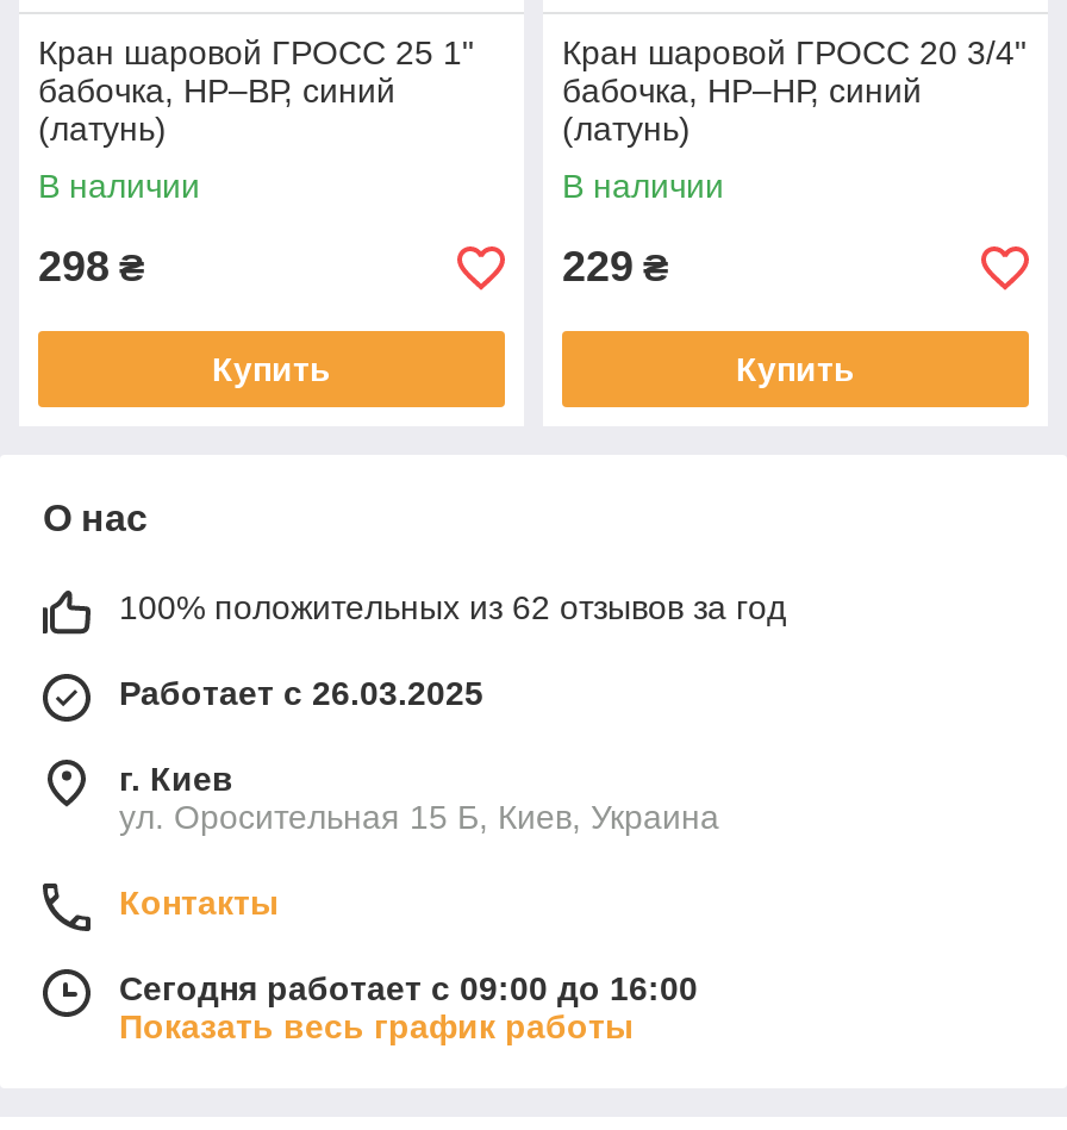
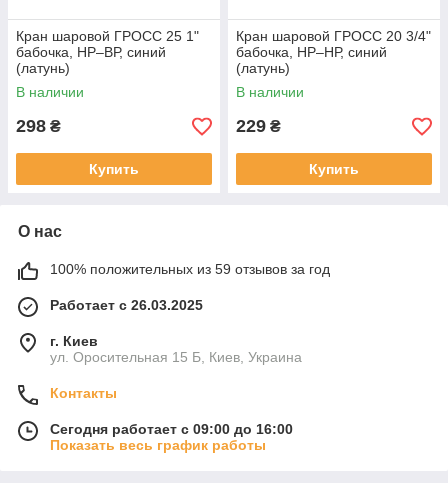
- 100% положительных из 62 отзывов за год
+ 100% положительных из 59 отзывов за год
